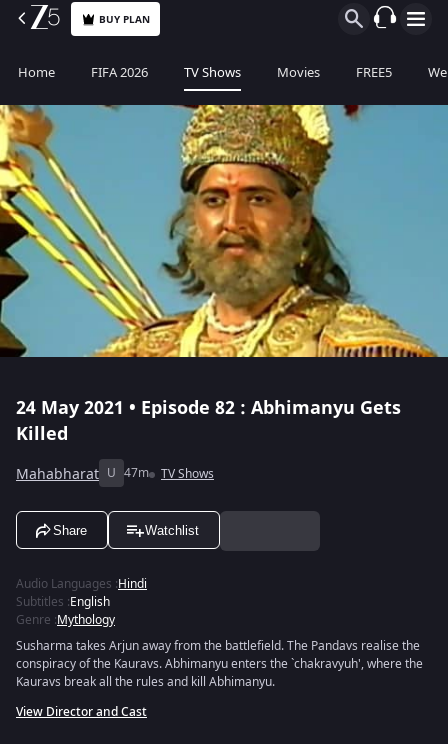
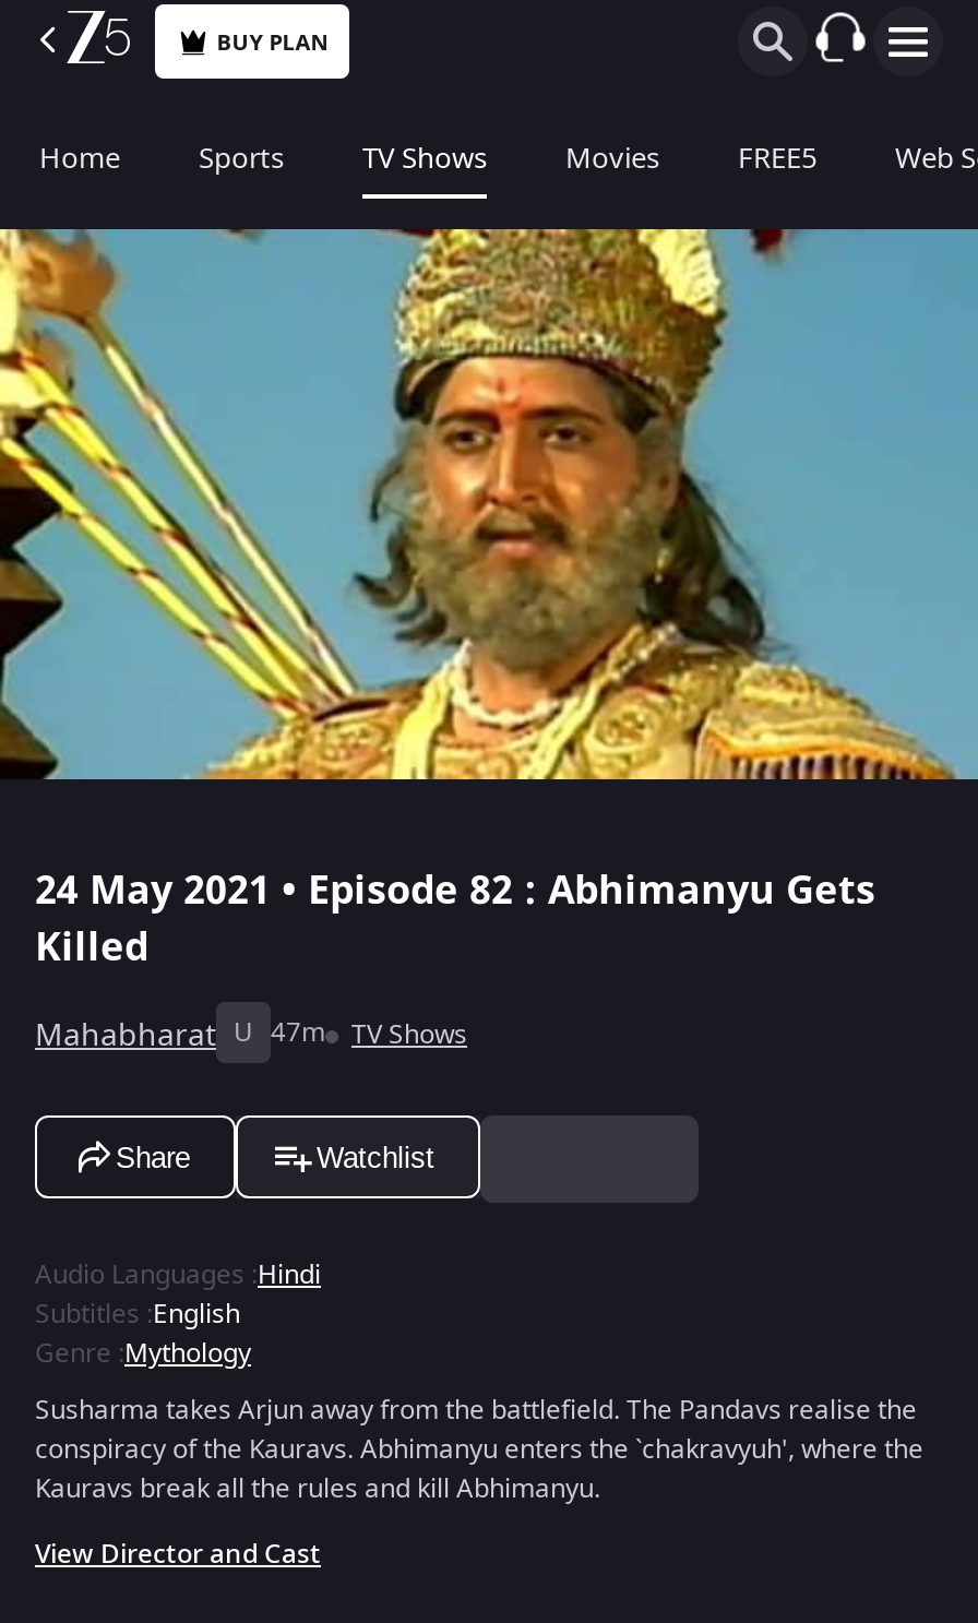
- FIFA 2026
+ Sports
